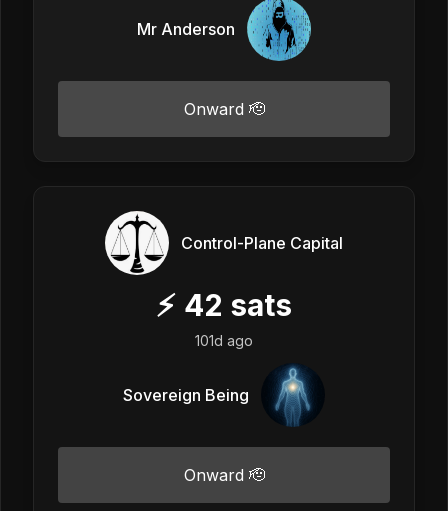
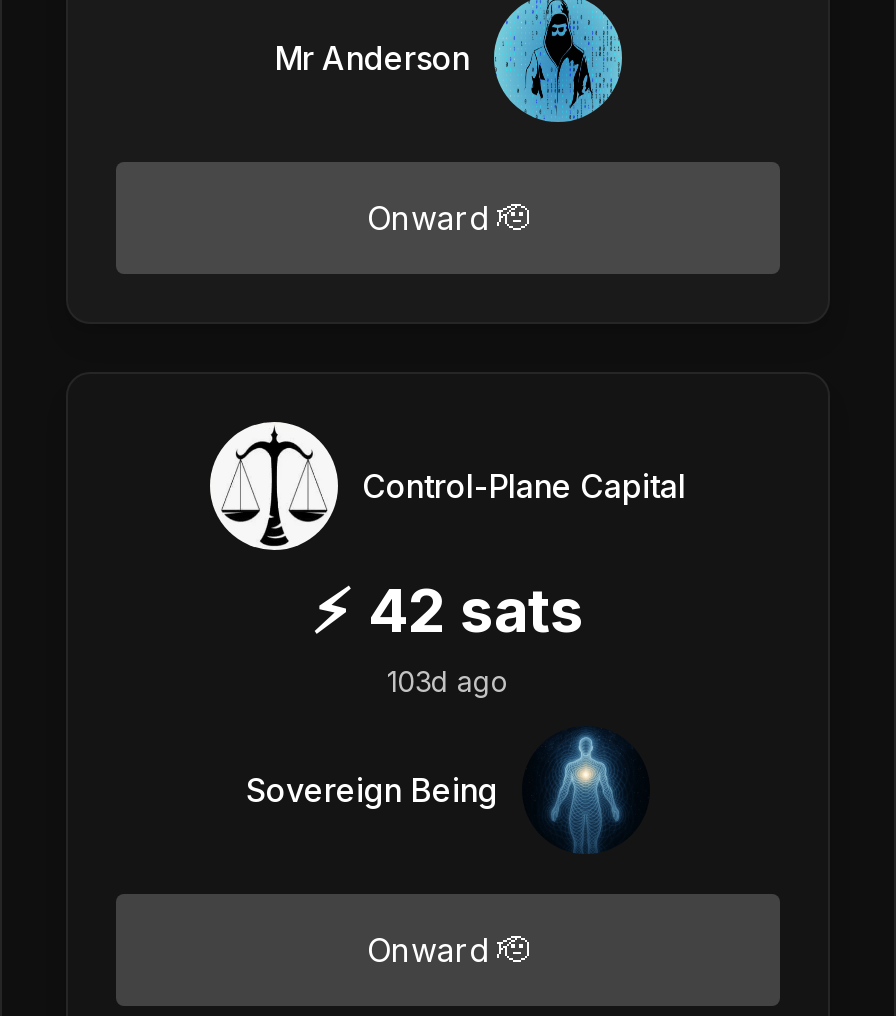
- 101d ago
+ 103d ago
